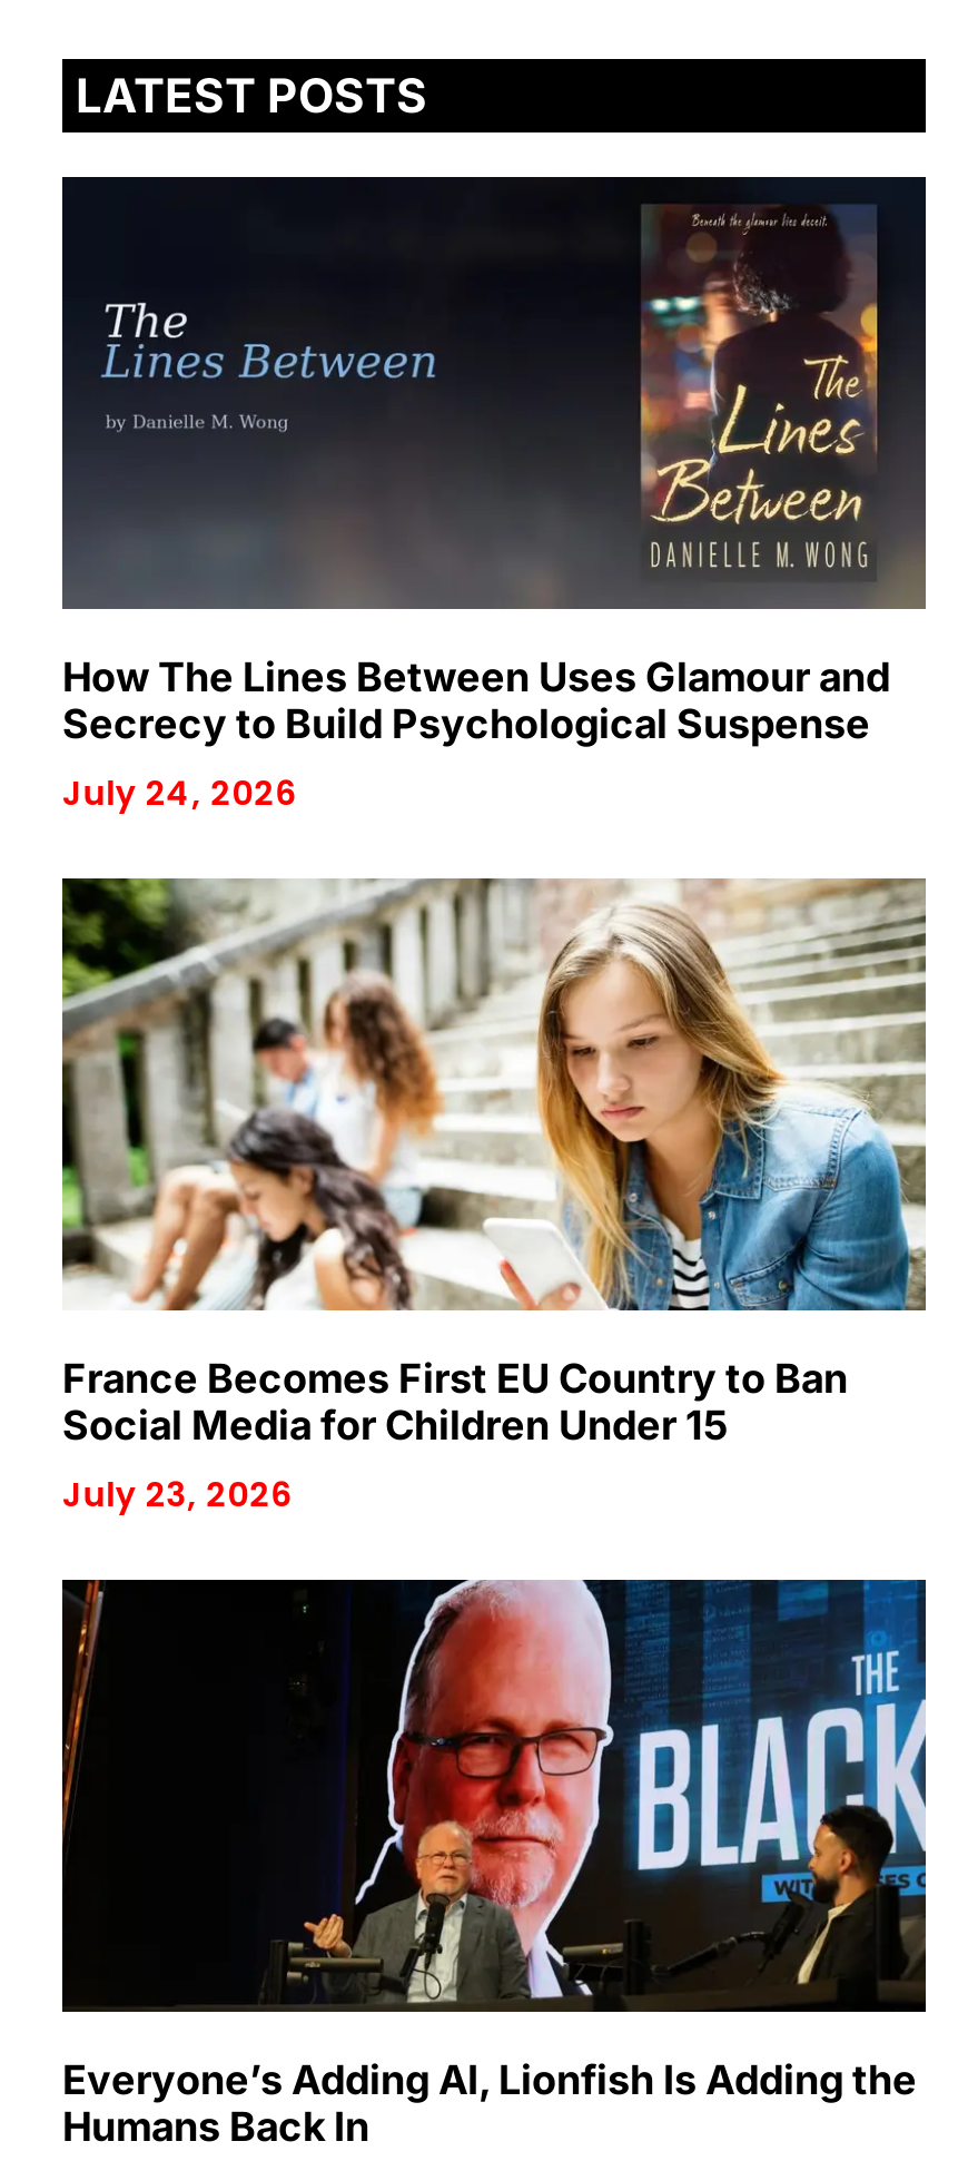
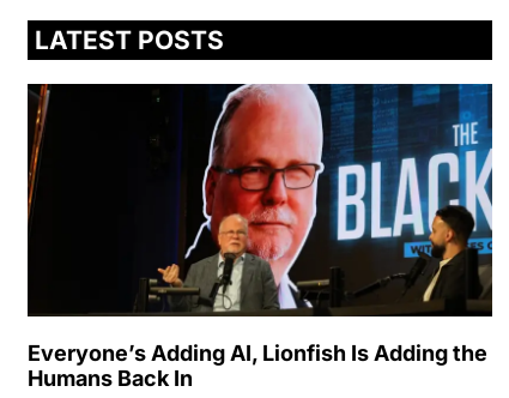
- [image]
- How The Lines Between Uses Glamour and
- Secrecy to Build Psychological Suspense
- July 24, 2026

- [image]
- France Becomes First EU Country to Ban
- Social Media for Children Under 15
- July 23, 2026
